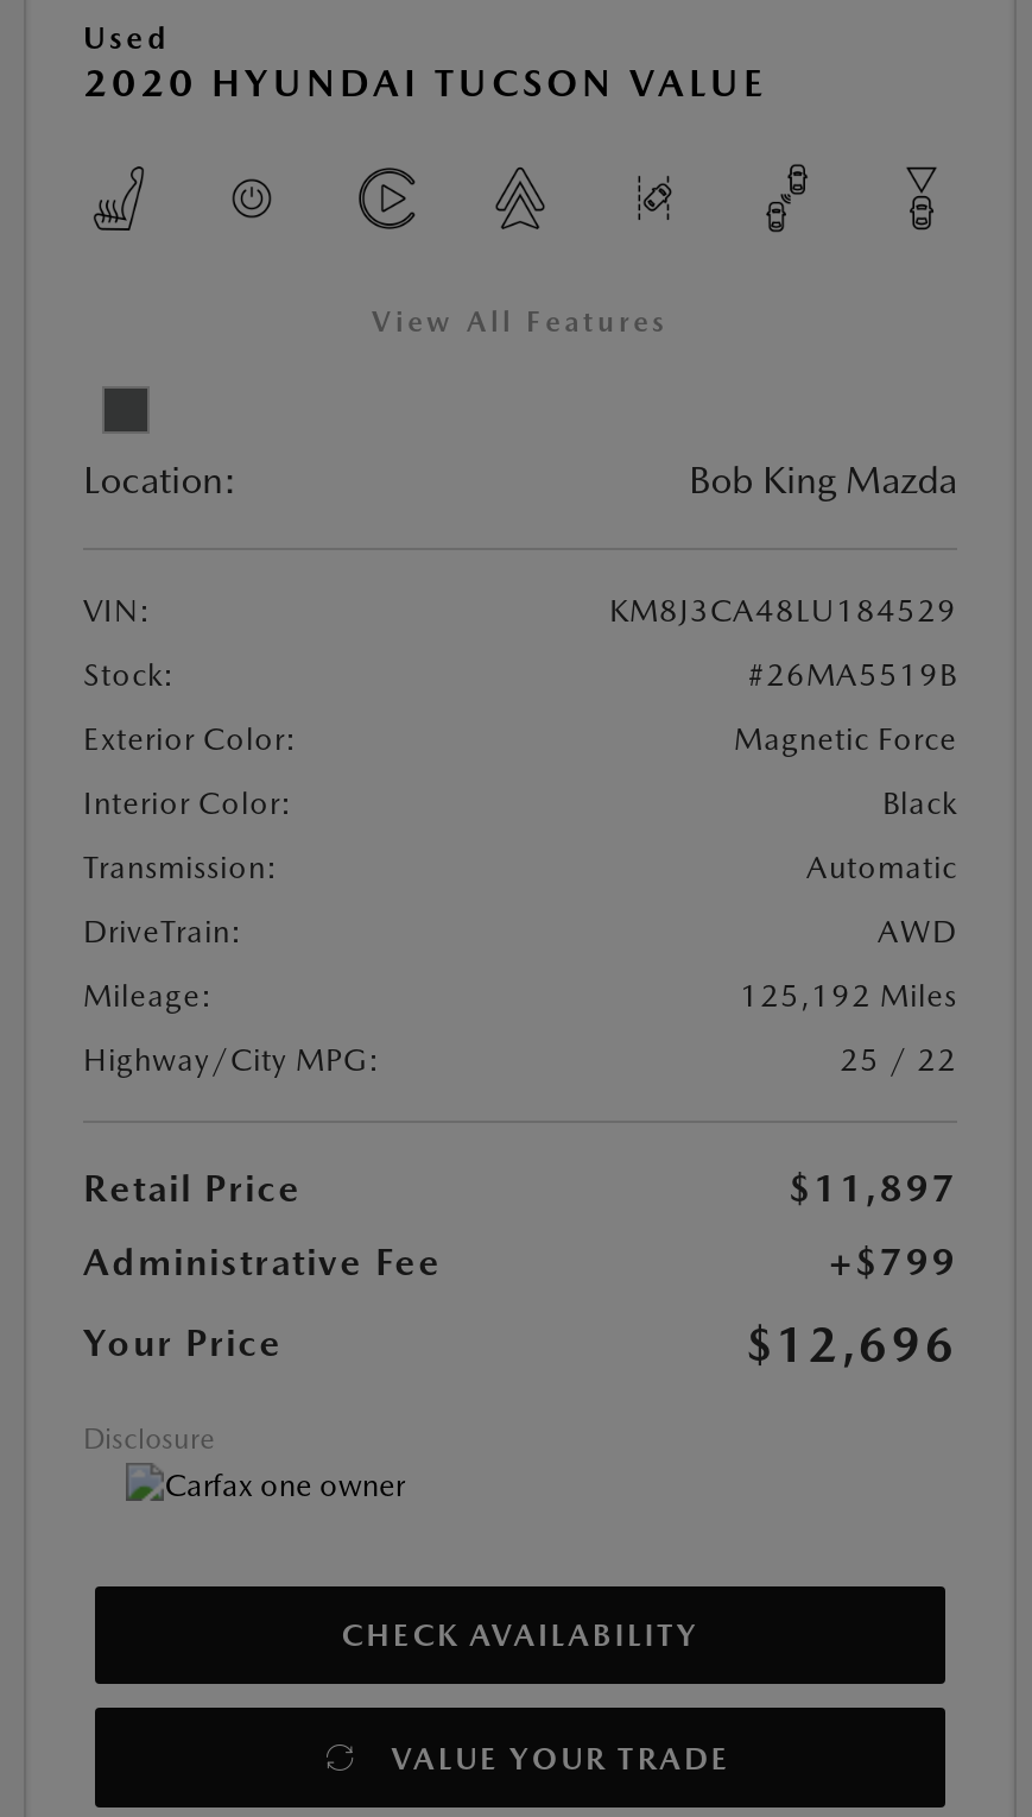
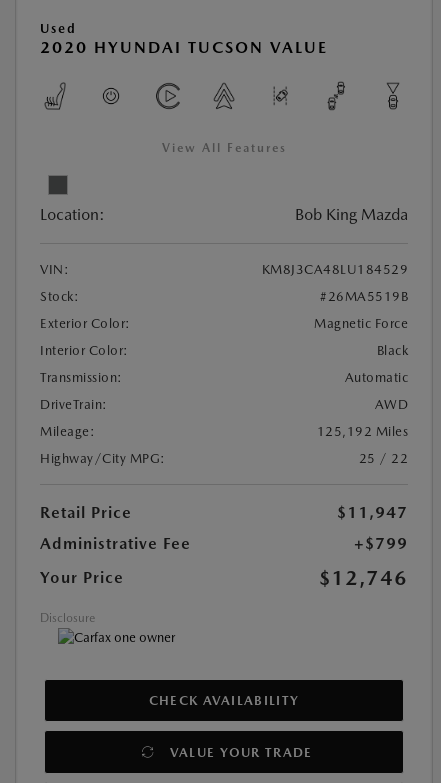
- $11,897
+ $11,947

- $12,696
+ $12,746
